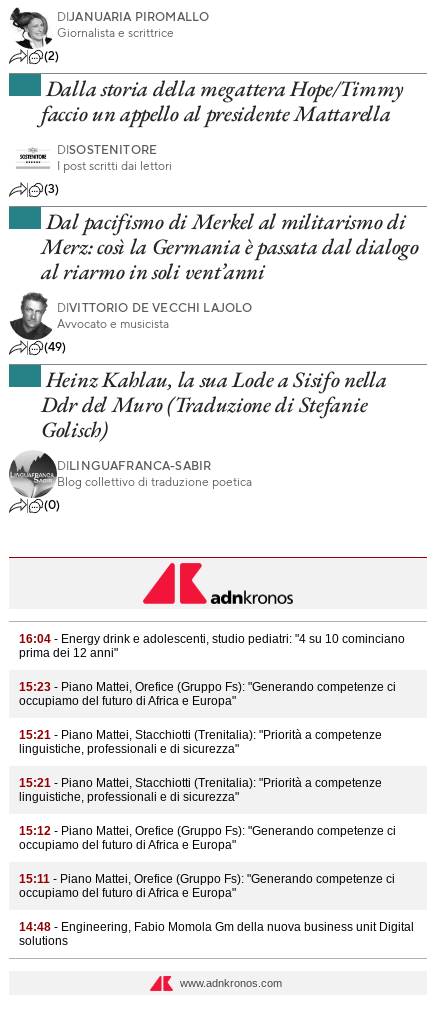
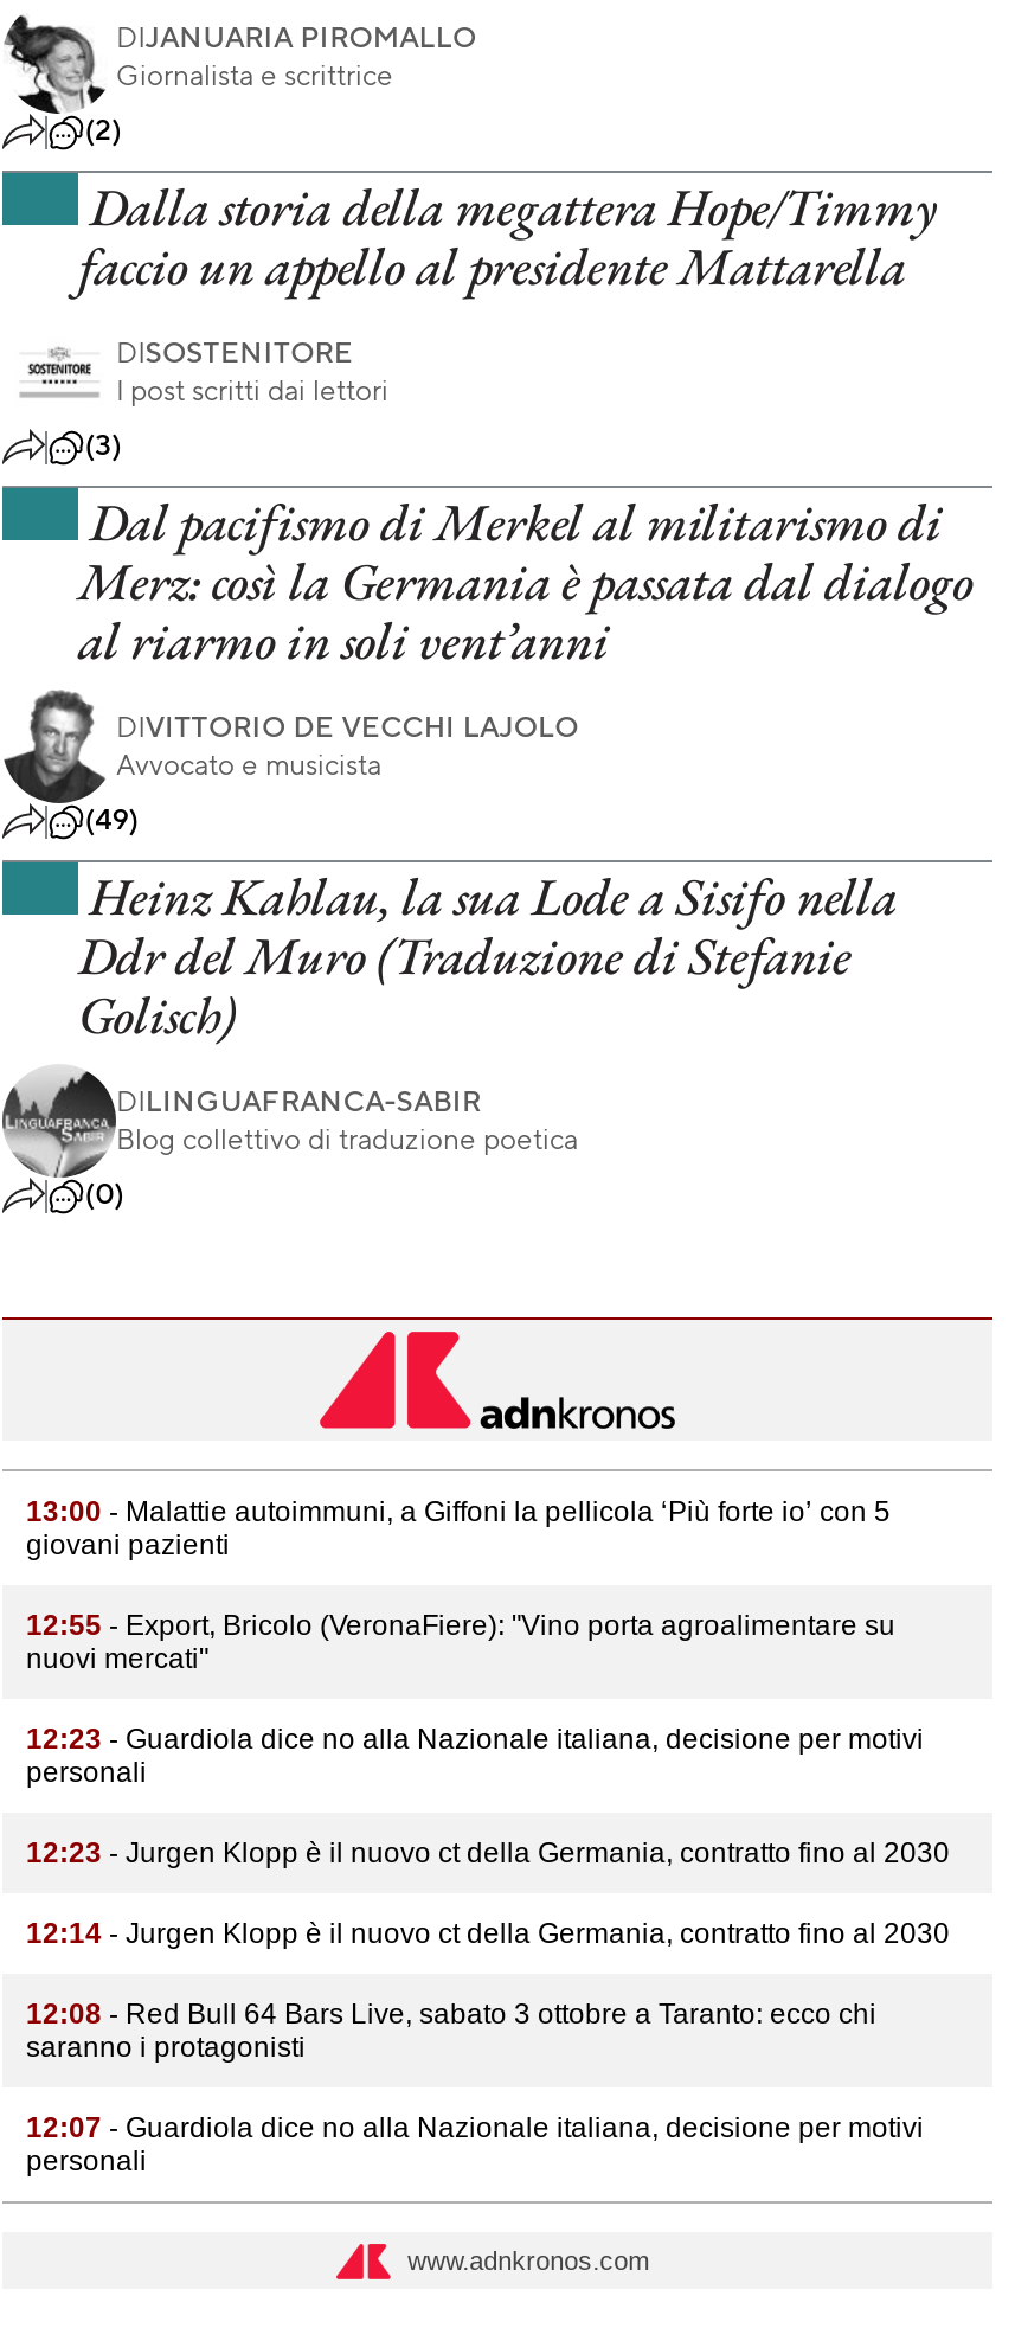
- 16:04 - Energy drink e adolescenti, studio pediatri: "4 su 10 cominciano
- prima dei 12 anni"
+ 13:00 - Malattie autoimmuni, a Giffoni la pellicola ‘Più forte io’ con 5
+ giovani pazienti

- 15:23 - Piano Mattei, Orefice (Gruppo Fs): "Generando competenze ci
- occupiamo del futuro di Africa e Europa"
+ 12:55 - Export, Bricolo (VeronaFiere): "Vino porta agroalimentare su
+ nuovi mercati"

- 15:21 - Piano Mattei, Stacchiotti (Trenitalia): "Priorità a competenze
- linguistiche, professionali e di sicurezza"
+ 12:23 - Guardiola dice no alla Nazionale italiana, decisione per motivi
+ personali

- 15:21 - Piano Mattei, Stacchiotti (Trenitalia): "Priorità a competenze
- linguistiche, professionali e di sicurezza"
+ 12:23 - Jurgen Klopp è il nuovo ct della Germania, contratto fino al 2030

- 15:12 - Piano Mattei, Orefice (Gruppo Fs): "Generando competenze ci
- occupiamo del futuro di Africa e Europa"
+ 12:14 - Jurgen Klopp è il nuovo ct della Germania, contratto fino al 2030

- 15:11 - Piano Mattei, Orefice (Gruppo Fs): "Generando competenze ci
- occupiamo del futuro di Africa e Europa"
+ 12:08 - Red Bull 64 Bars Live, sabato 3 ottobre a Taranto: ecco chi
+ saranno i protagonisti

- 14:48 - Engineering, Fabio Momola Gm della nuova business unit Digital
- solutions
+ 12:07 - Guardiola dice no alla Nazionale italiana, decisione per motivi
+ personali
